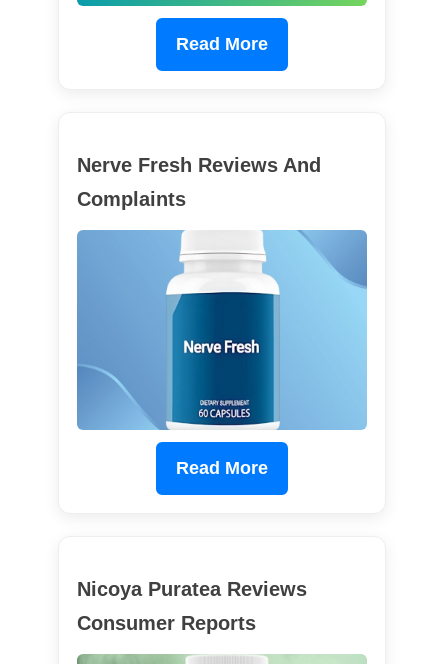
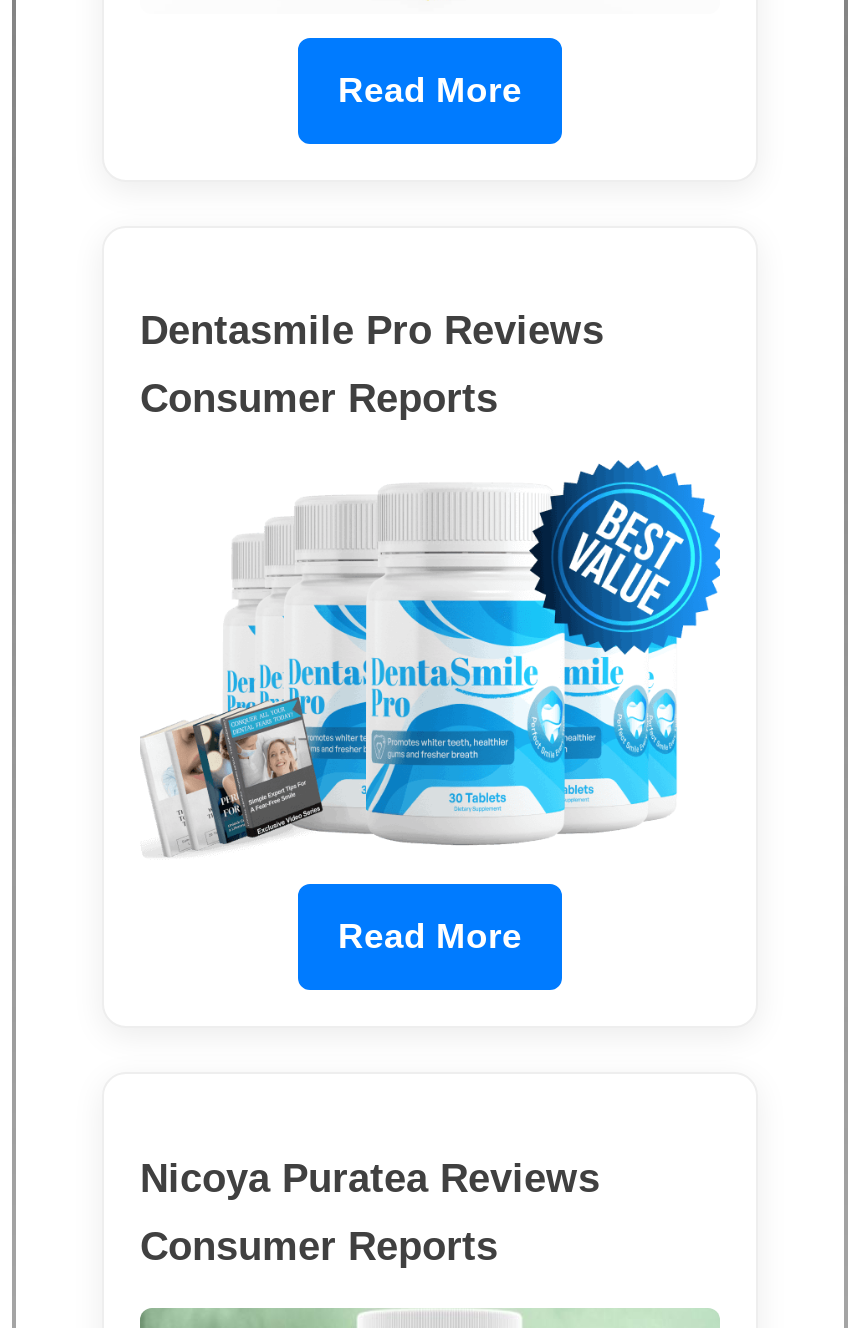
- Nerve Fresh Reviews And
+ Dentasmile Pro Reviews

- Complaints
+ Consumer Reports

- [image]
+ [image]
